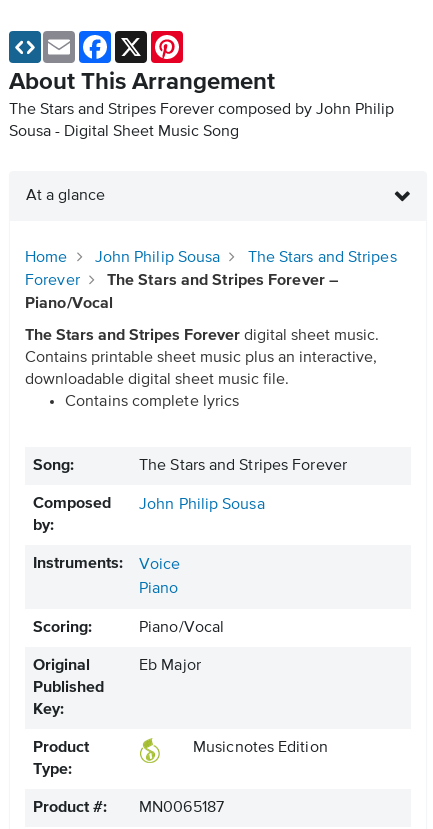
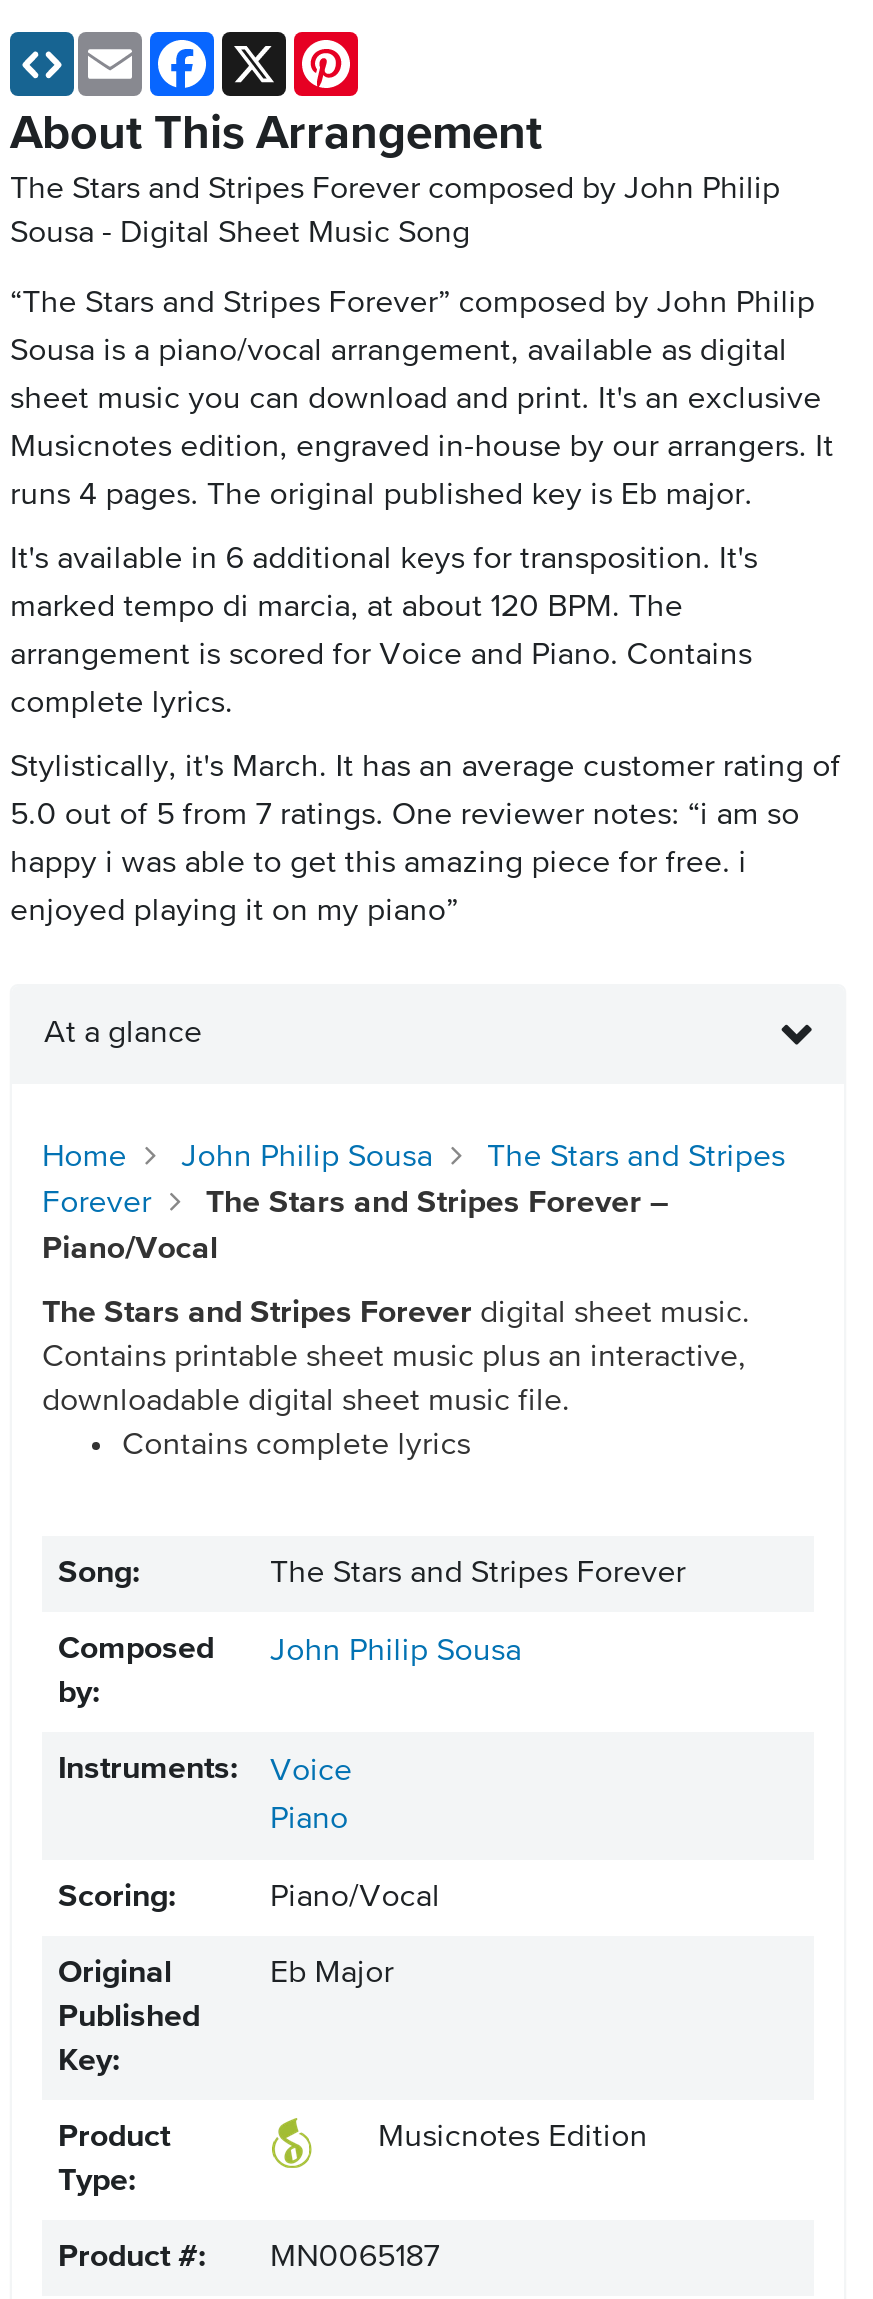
+ “The Stars and Stripes Forever” composed by John Philip
+ Sousa is a piano/vocal arrangement, available as digital
+ sheet music you can download and print. It's an exclusive
+ Musicnotes edition, engraved in-house by our arrangers. It
+ runs 4 pages. The original published key is Eb major.
+ It's available in 6 additional keys for transposition. It's
+ marked tempo di marcia, at about 120 BPM. The
+ arrangement is scored for Voice and Piano. Contains
+ complete lyrics.
+ Stylistically, it's March. It has an average customer rating of
+ 5.0 out of 5 from 7 ratings. One reviewer notes: “i am so
+ happy i was able to get this amazing piece for free. i
+ enjoyed playing it on my piano”
